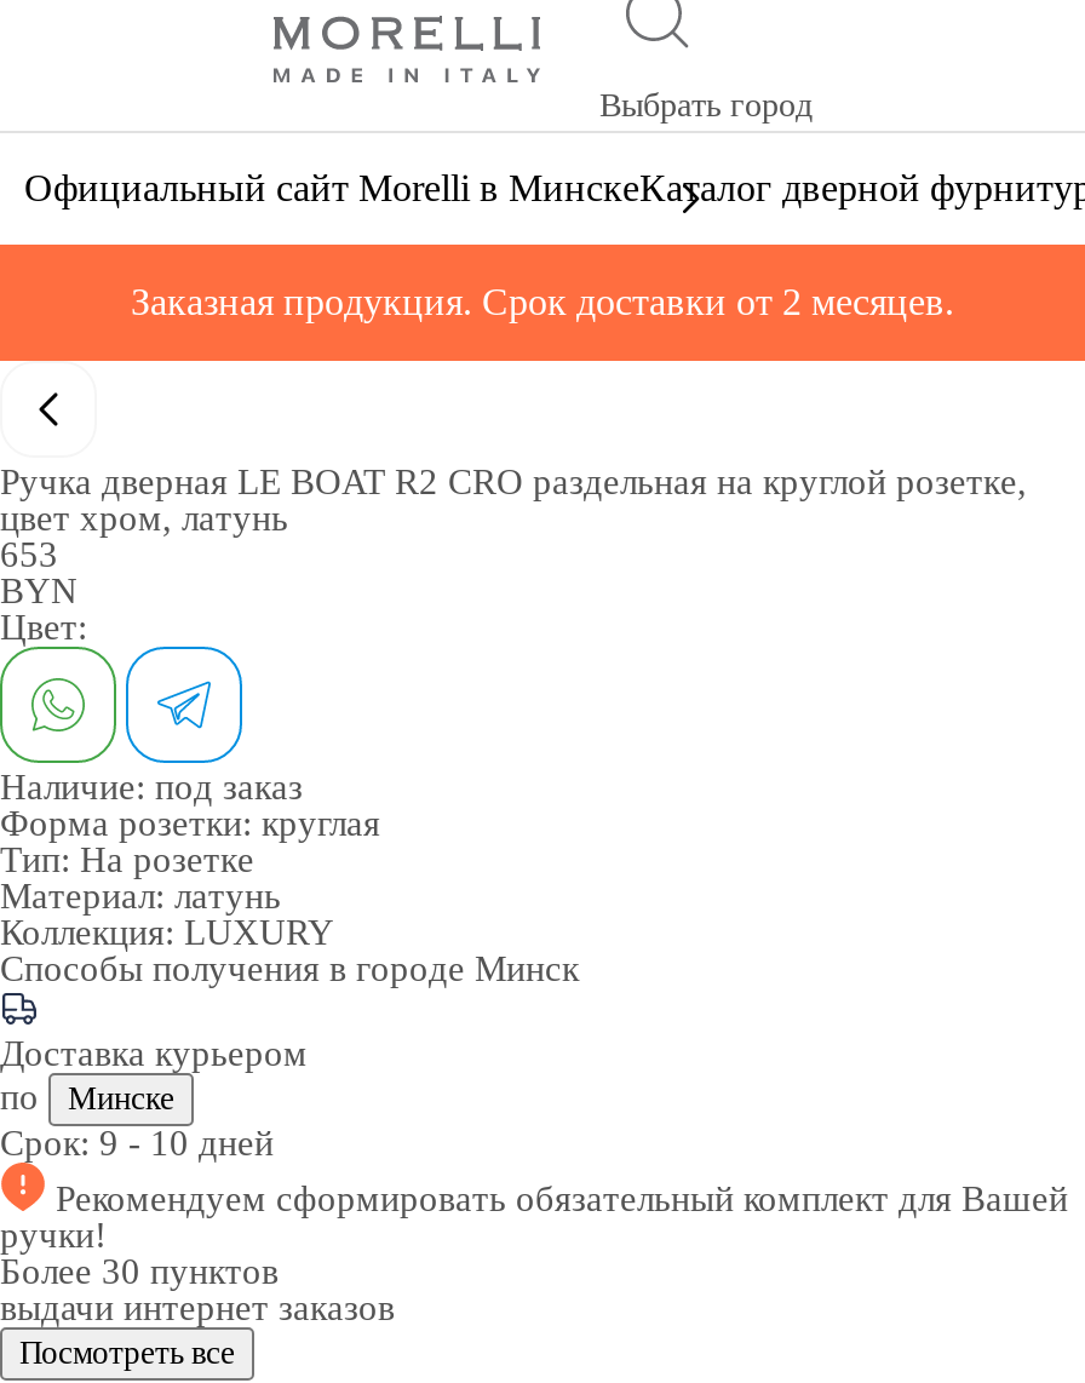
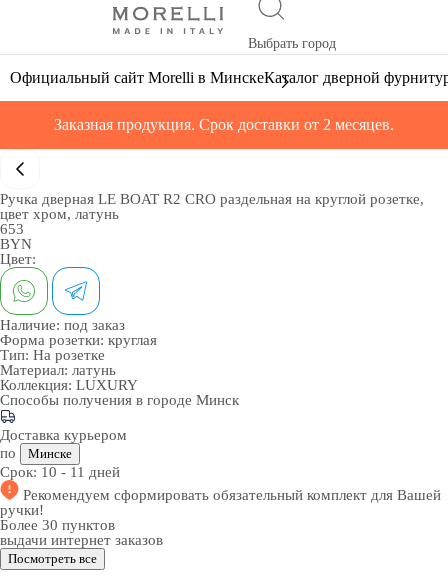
- Срок:9 - 10 дней
+ Срок:10 - 11 дней
